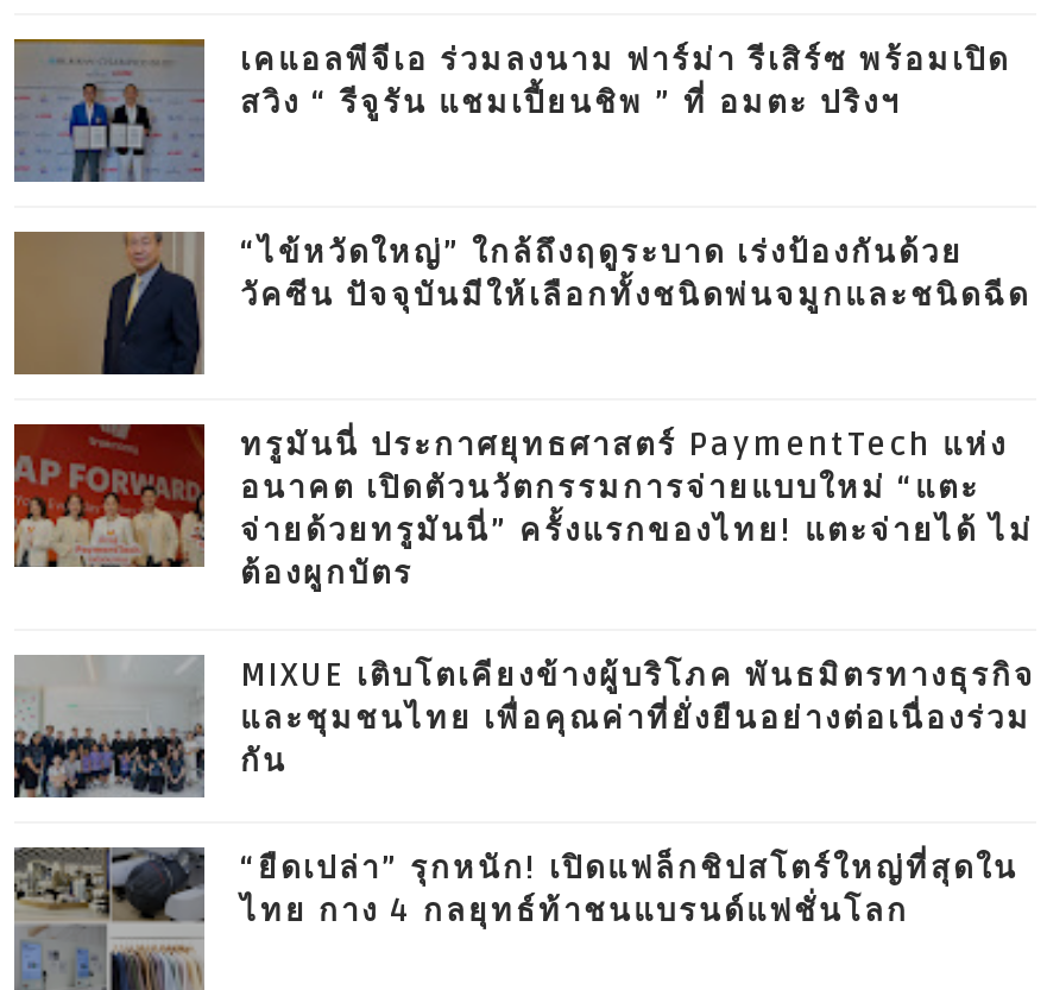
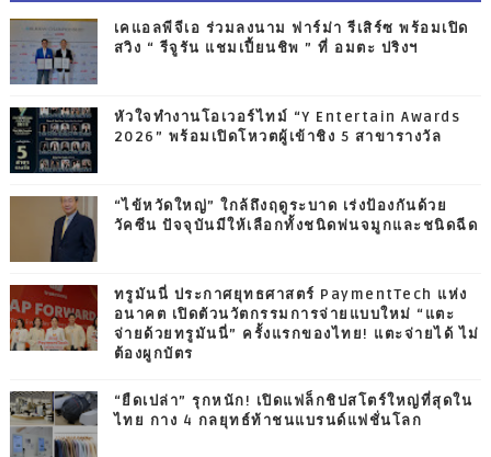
+ [image]
+ หัวใจทำงานโอเวอร์ไทม์ “Y Entertain Awards
+ 2026” พร้อมเปิดโหวตผู้เข้าชิง 5 สาขารางวัล

moved down: [image] | “ไข้หวัดใหญ่” ใกล้ถึงฤดูระบาด เร่งป้องกันด้วย | วัคซีน ปัจจุบันมีให้เลือกทั้งชนิดพ่นจมูกและชนิดฉีด | ทรูมันนี่ ประกาศยุทธศาสตร์ PaymentTech แห่ง | อนาคต เปิดตัวนวัตกรรมการจ่ายแบบใหม่ “แตะ | จ่ายด้วยทรูมันนี่” ครั้งแรกของไทย! แตะจ่ายได้ ไม่ | ต้องผูกบัตร

- [image]
- MIXUE เติบโตเคียงข้างผู้บริโภค พันธมิตรทางธุรกิจ
- และชุมชนไทย เพื่อคุณค่าที่ยั่งยืนอย่างต่อเนื่องร่วม
- กัน
